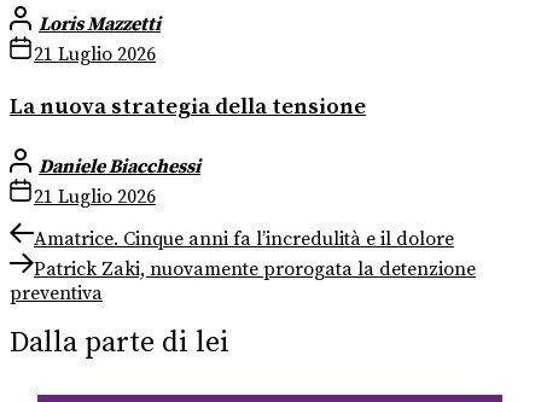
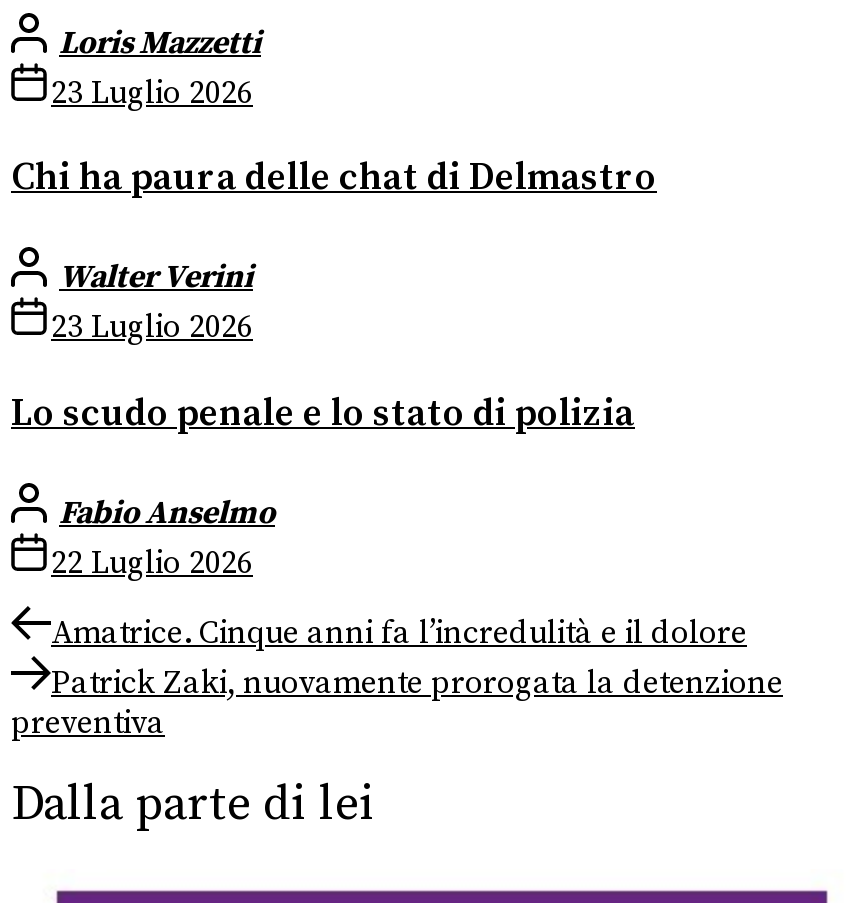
- 21 Luglio 2026
- La nuova strategia della tensione
- Daniele Biacchessi
- 21 Luglio 2026
+ 23 Luglio 2026
+ Chi ha paura delle chat di Delmastro
+ Walter Verini
+ 23 Luglio 2026
+ Lo scudo penale e lo stato di polizia
+ Fabio Anselmo
+ 22 Luglio 2026
